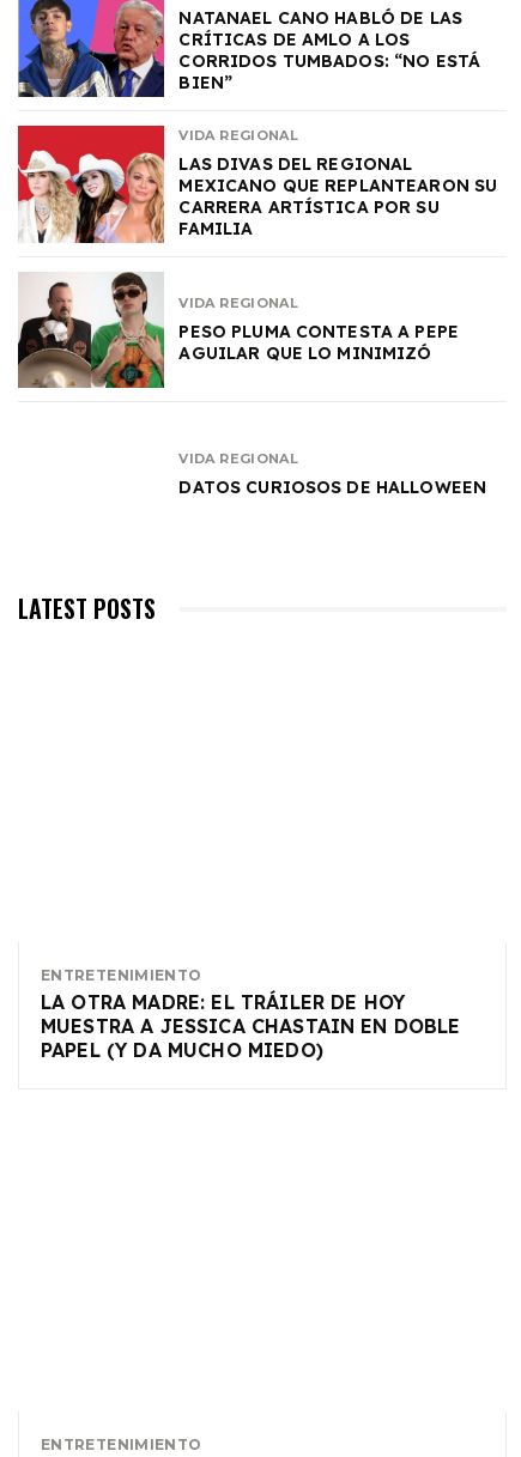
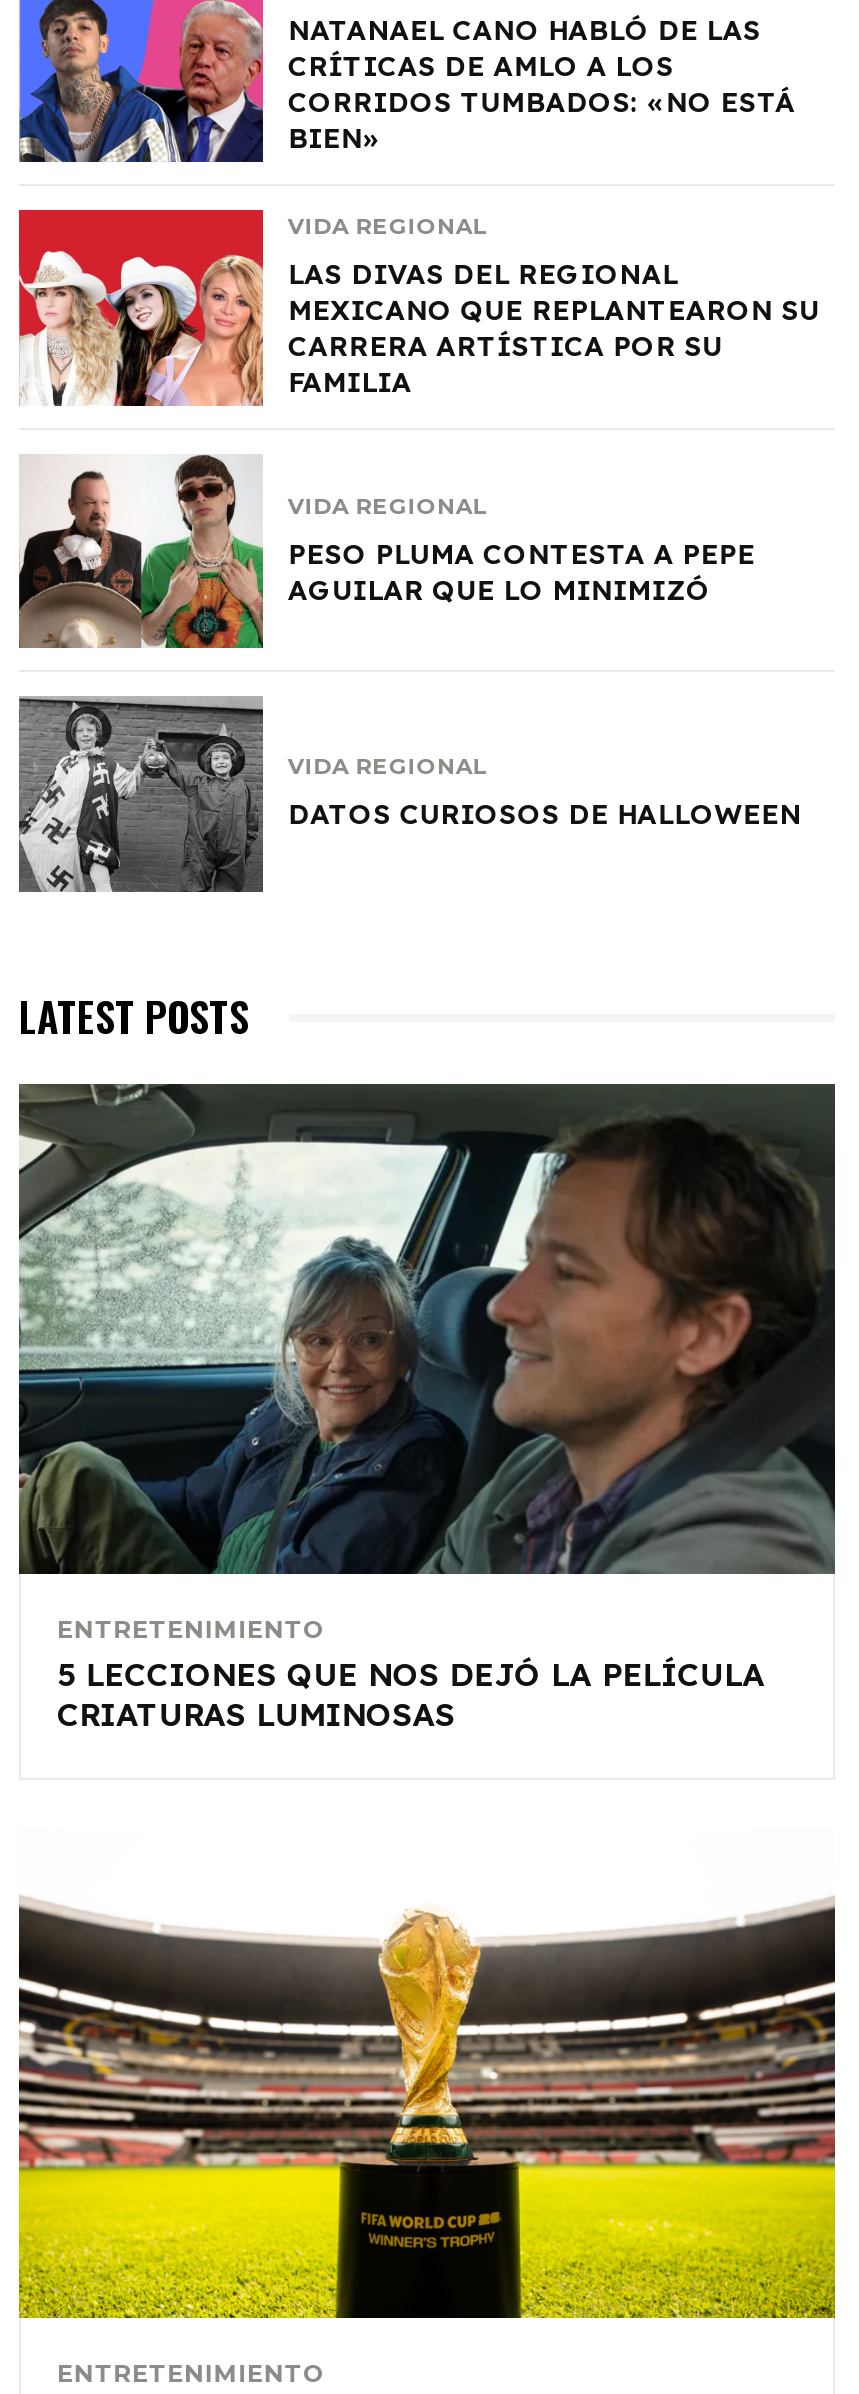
- CORRIDOS TUMBADOS: “NO ESTÁ
- BIEN”
+ CORRIDOS TUMBADOS: «NO ESTÁ
+ BIEN»

+ [image]

+ [image]

+ [image]

- LA OTRA MADRE: EL TRÁILER DE HOY
- MUESTRA A JESSICA CHASTAIN EN DOBLE
- PAPEL (Y DA MUCHO MIEDO)
+ 5 LECCIONES QUE NOS DEJÓ LA PELÍCULA
+ CRIATURAS LUMINOSAS
